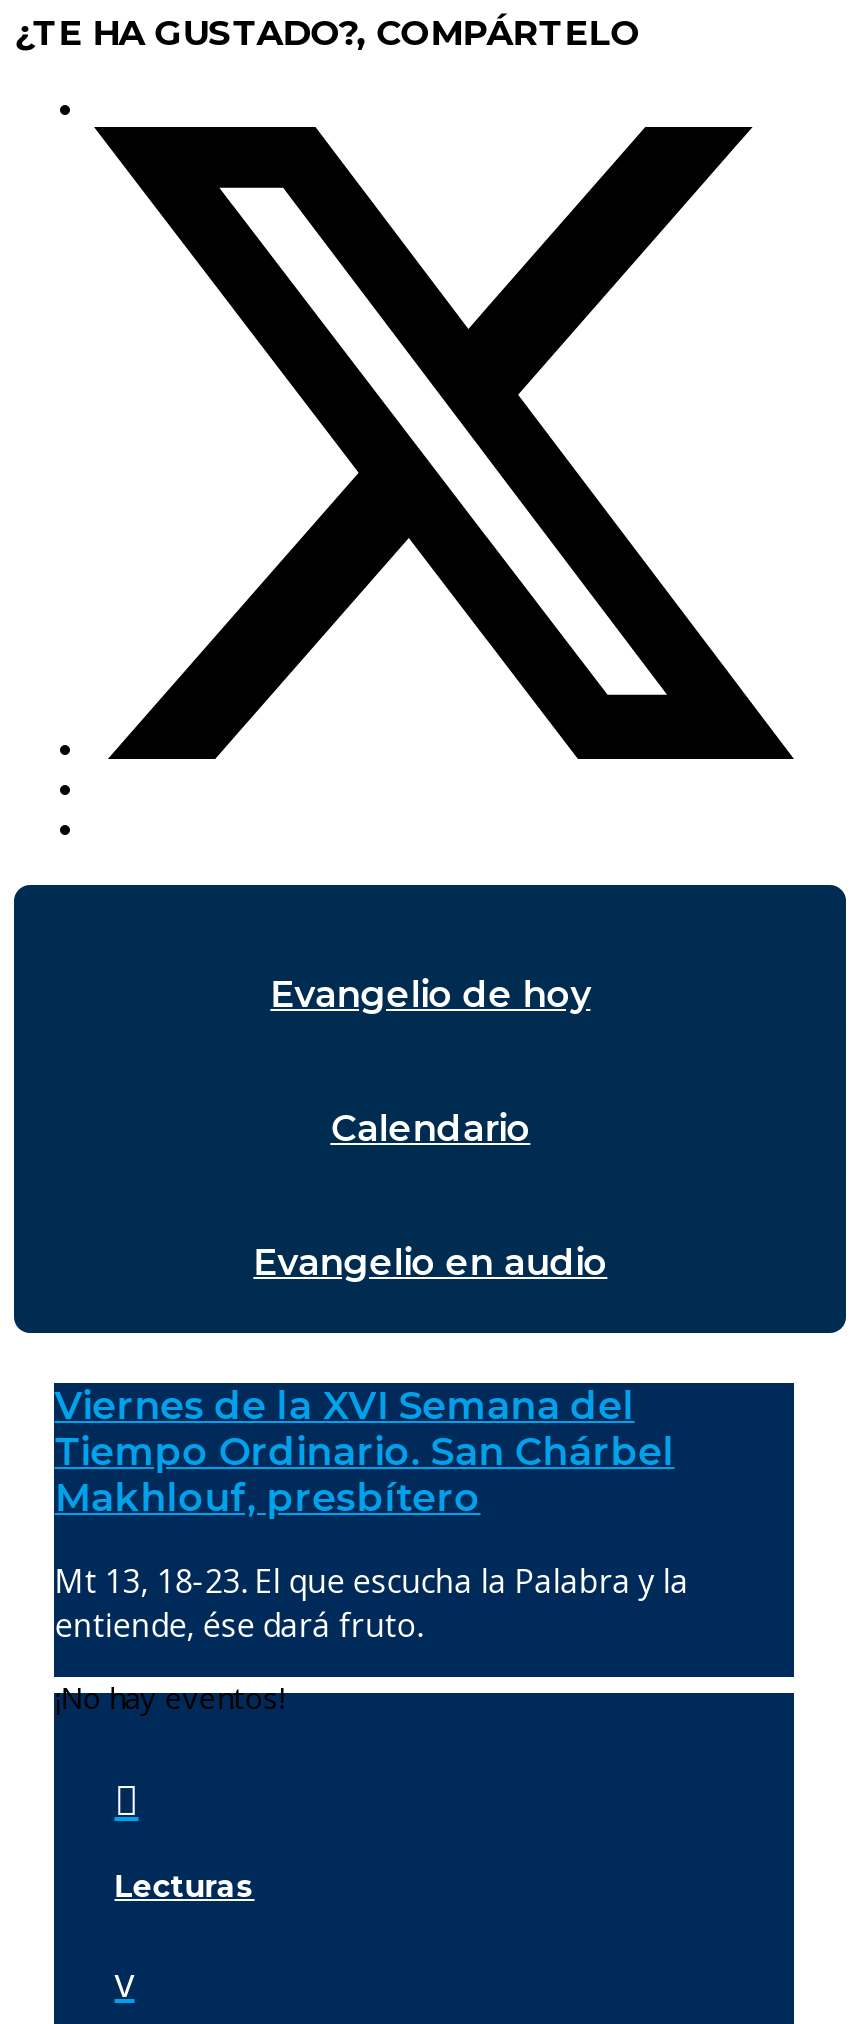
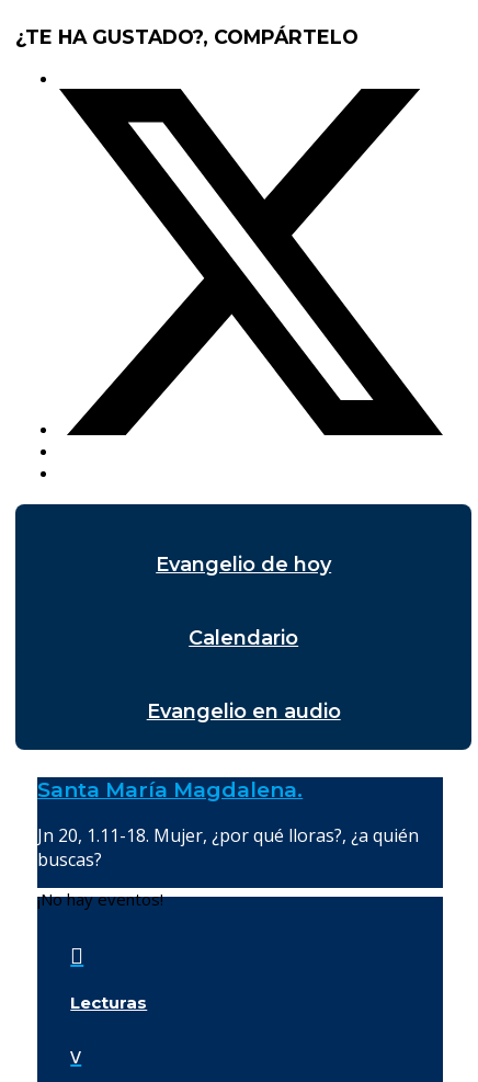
- Viernes de la XVI Semana del
- Tiempo Ordinario. San Chárbel
- Makhlouf, presbítero
+ Santa María Magdalena.

- Mt 13, 18-23. El que escucha la Palabra y la
- entiende, ése dará fruto.
+ Jn 20, 1.11-18. Mujer, ¿por qué lloras?, ¿a quién
+ buscas?
